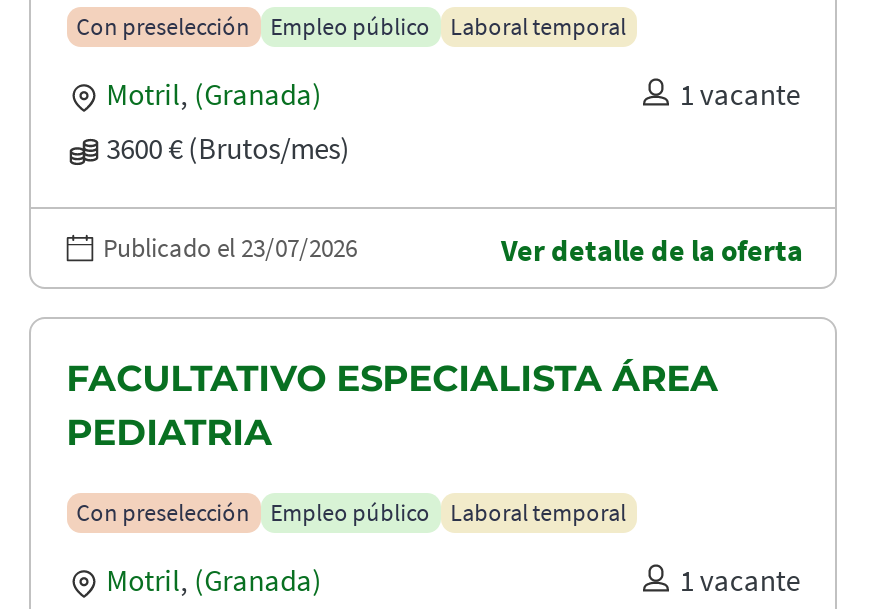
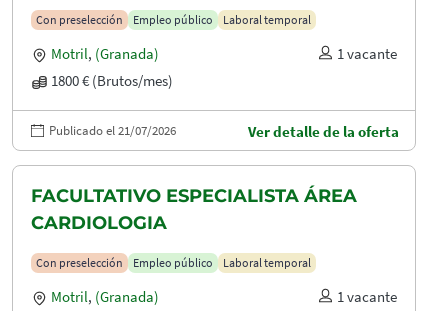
- 3600 € (Brutos/mes)
+ 1800 € (Brutos/mes)

- Publicado el 23/07/2026
+ Publicado el 21/07/2026

- PEDIATRIA
+ CARDIOLOGIA
